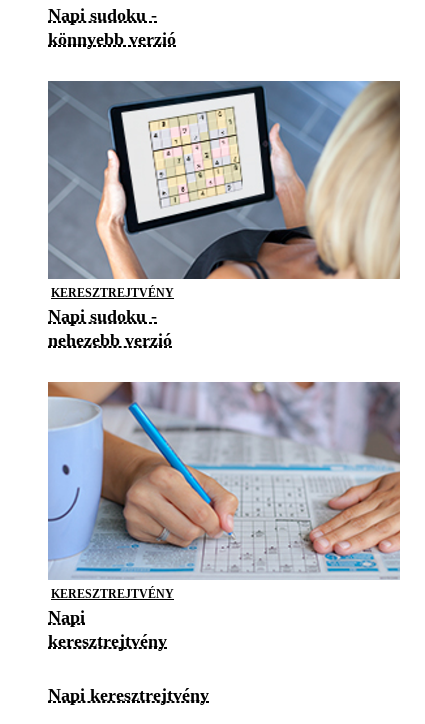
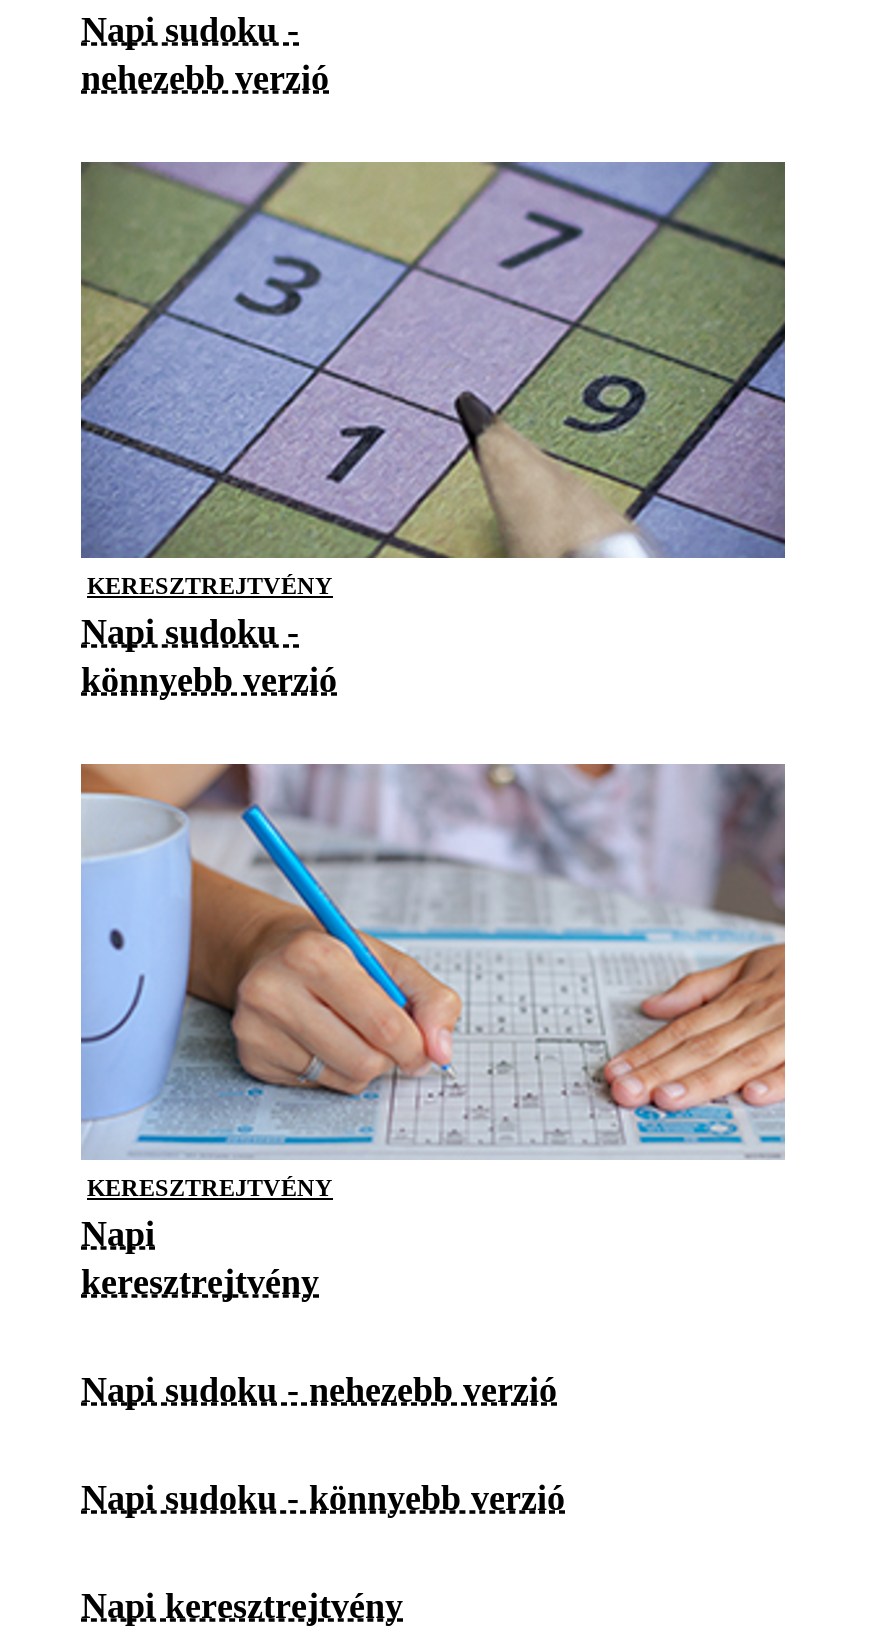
moved down: könnyebb verzió

- [image]
+ [image]

moved up: nehezebb verzió

+ Napi sudoku - nehezebb verzió
+ Napi sudoku - könnyebb verzió
